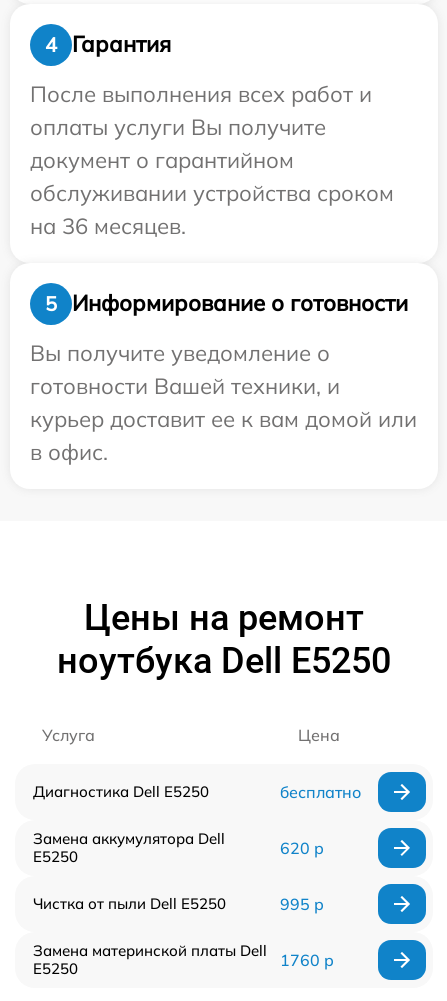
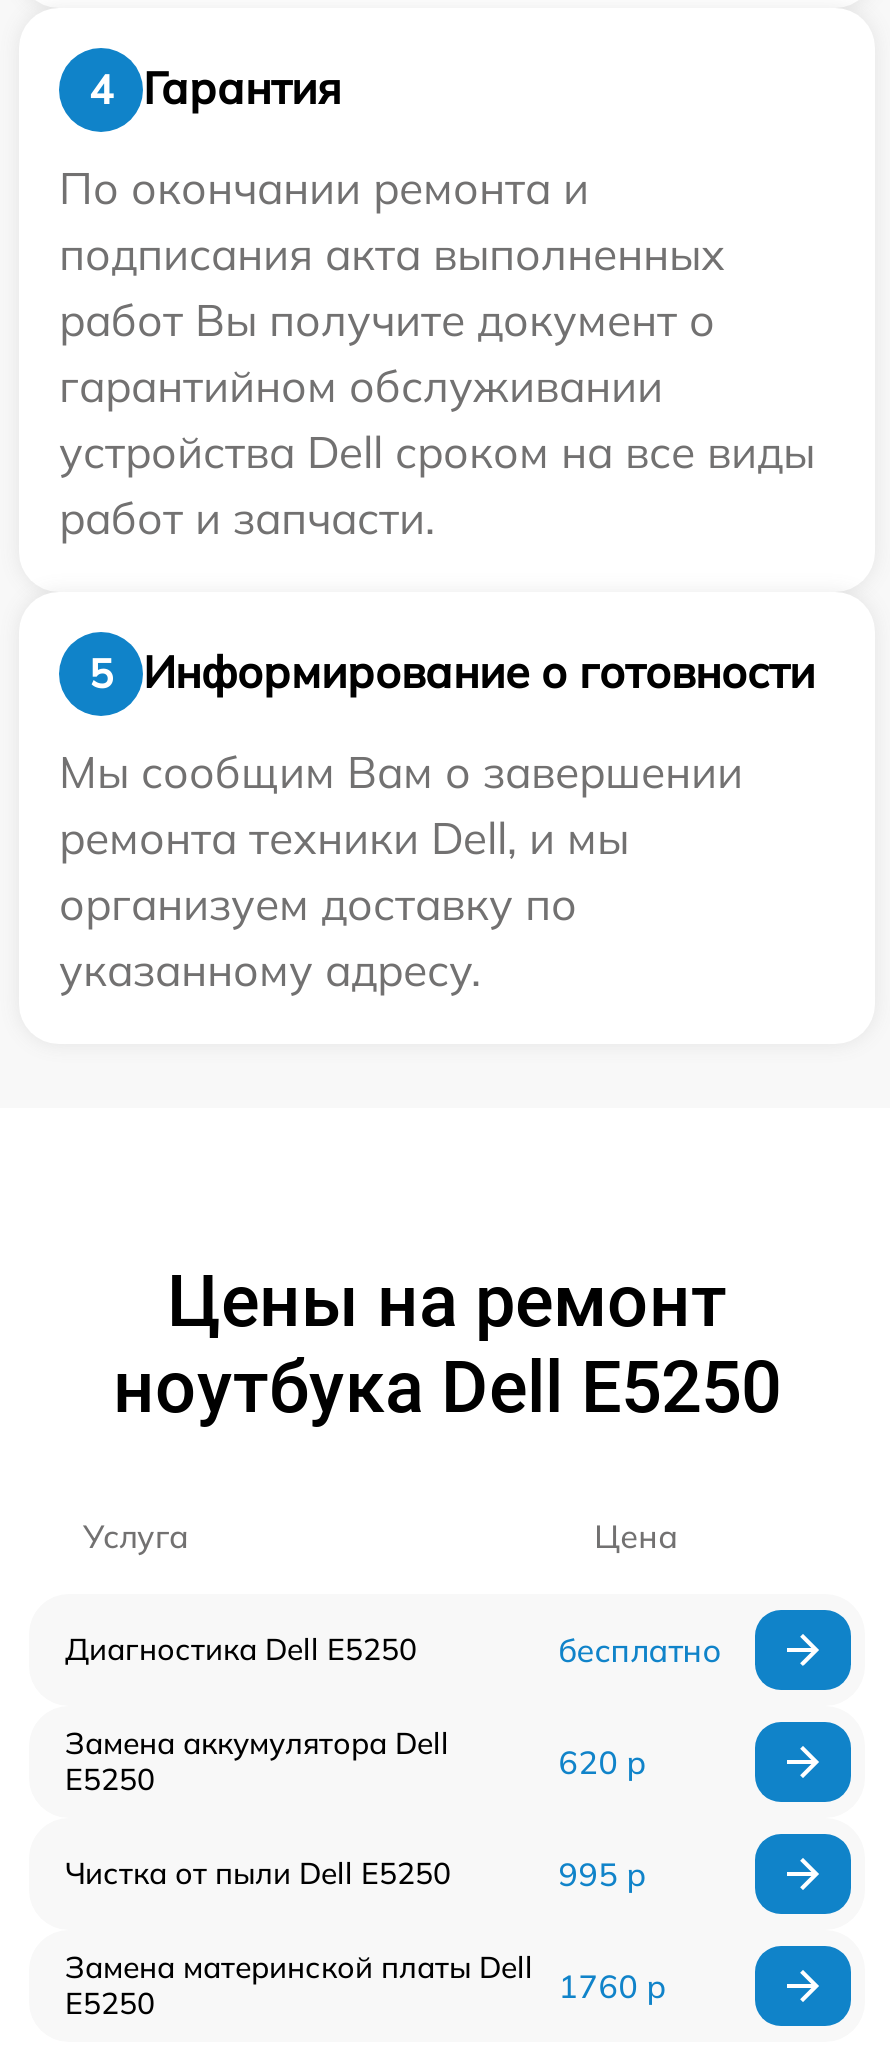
- После выполнения всех работ и
- оплаты услуги Вы получите
- документ о гарантийном
- обслуживании устройства сроком
- на 36 месяцев.
+ По окончании ремонта и
+ подписания акта выполненных
+ работ Вы получите документ о
+ гарантийном обслуживании
+ устройства Dell сроком на все виды
+ работ и запчасти.

- Вы получите уведомление о
- готовности Вашей техники, и
- курьер доставит ее к вам домой или
- в офис.
+ Мы сообщим Вам о завершении
+ ремонта техники Dell, и мы
+ организуем доставку по
+ указанному адресу.
